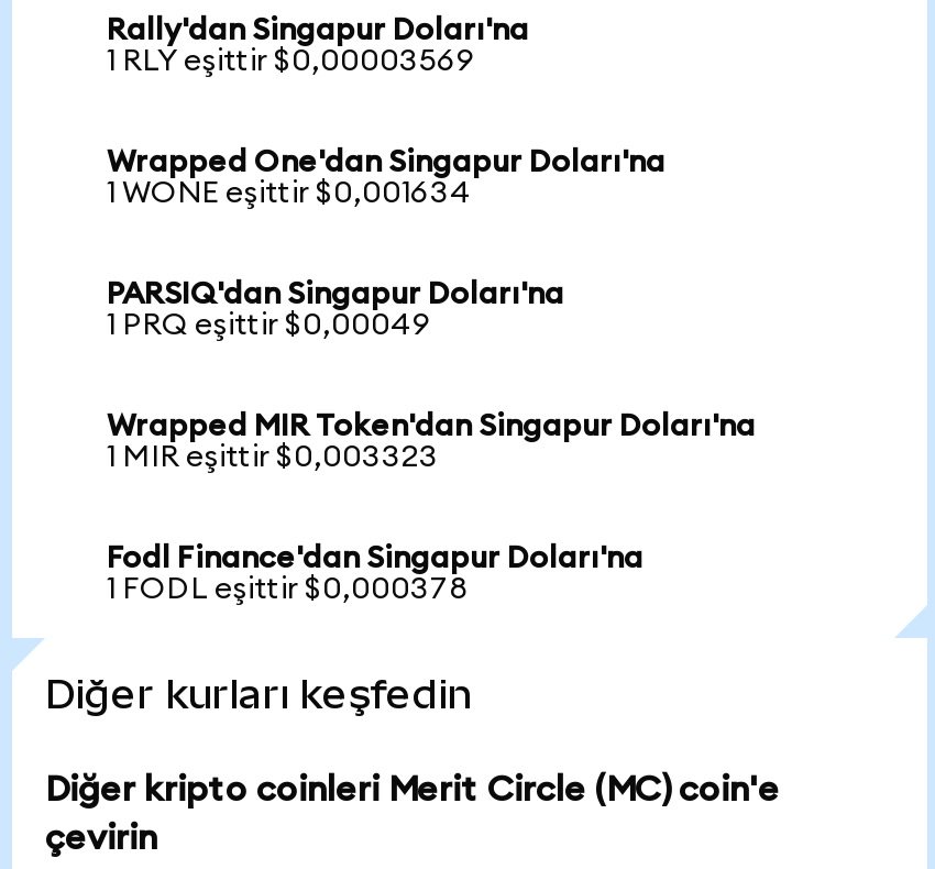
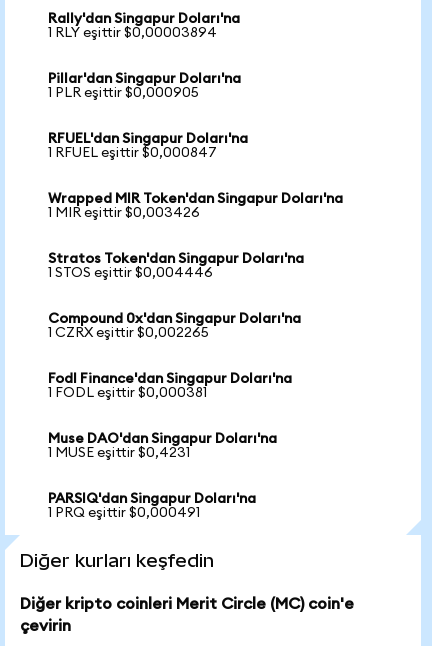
- 1 RLY eşittir $0,00003569
+ 1 RLY eşittir $0,00003894

- Wrapped One'dan Singapur Doları'na
- 1 WONE eşittir $0,001634
+ Pillar'dan Singapur Doları'na
+ 1 PLR eşittir $0,000905

moved down: PARSIQ'dan Singapur Doları'na

- 1 PRQ eşittir $0,00049
+ RFUEL'dan Singapur Doları'na
+ 1 RFUEL eşittir $0,000847

- 1 MIR eşittir $0,003323
+ 1 MIR eşittir $0,003426
+ Stratos Token'dan Singapur Doları'na
+ 1 STOS eşittir $0,004446
+ Compound 0x'dan Singapur Doları'na
+ 1 CZRX eşittir $0,002265

- 1 FODL eşittir $0,000378
+ 1 FODL eşittir $0,000381
+ Muse DAO'dan Singapur Doları'na
+ 1 MUSE eşittir $0,4231
+ 1 PRQ eşittir $0,000491
